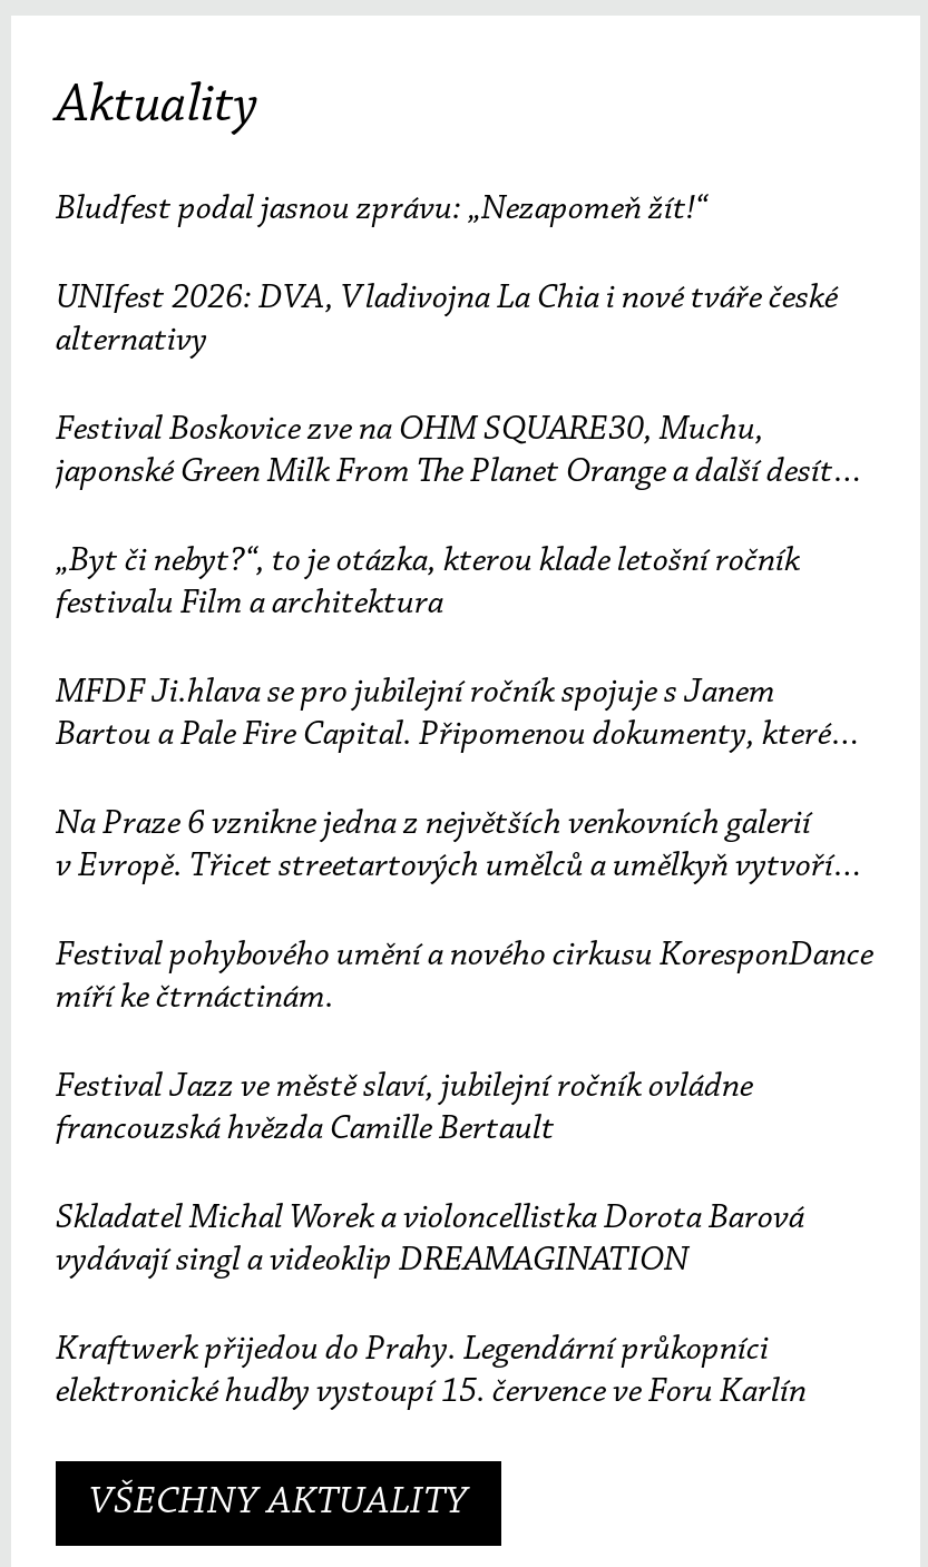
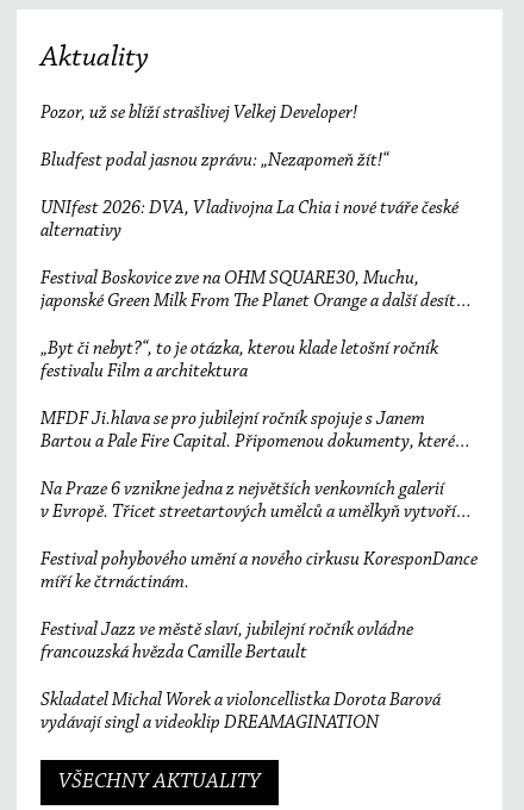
+ Pozor, už se blíží strašlivej Velkej Developer!

moved down: Bludfest podal jasnou zprávu: „Nezapomeň žít!“ | UNIfest 2026: DVA, Vladivojna La Chia i nové tváře české | alternativy | ... | francouzská hvězda Camille Bertault | Skladatel Michal Worek a violoncellistka Dorota Barová

- Kraftwerk přijedou do Prahy. Legendární průkopníci
- elektronické hudby vystoupí 15. července ve Foru Karlín
